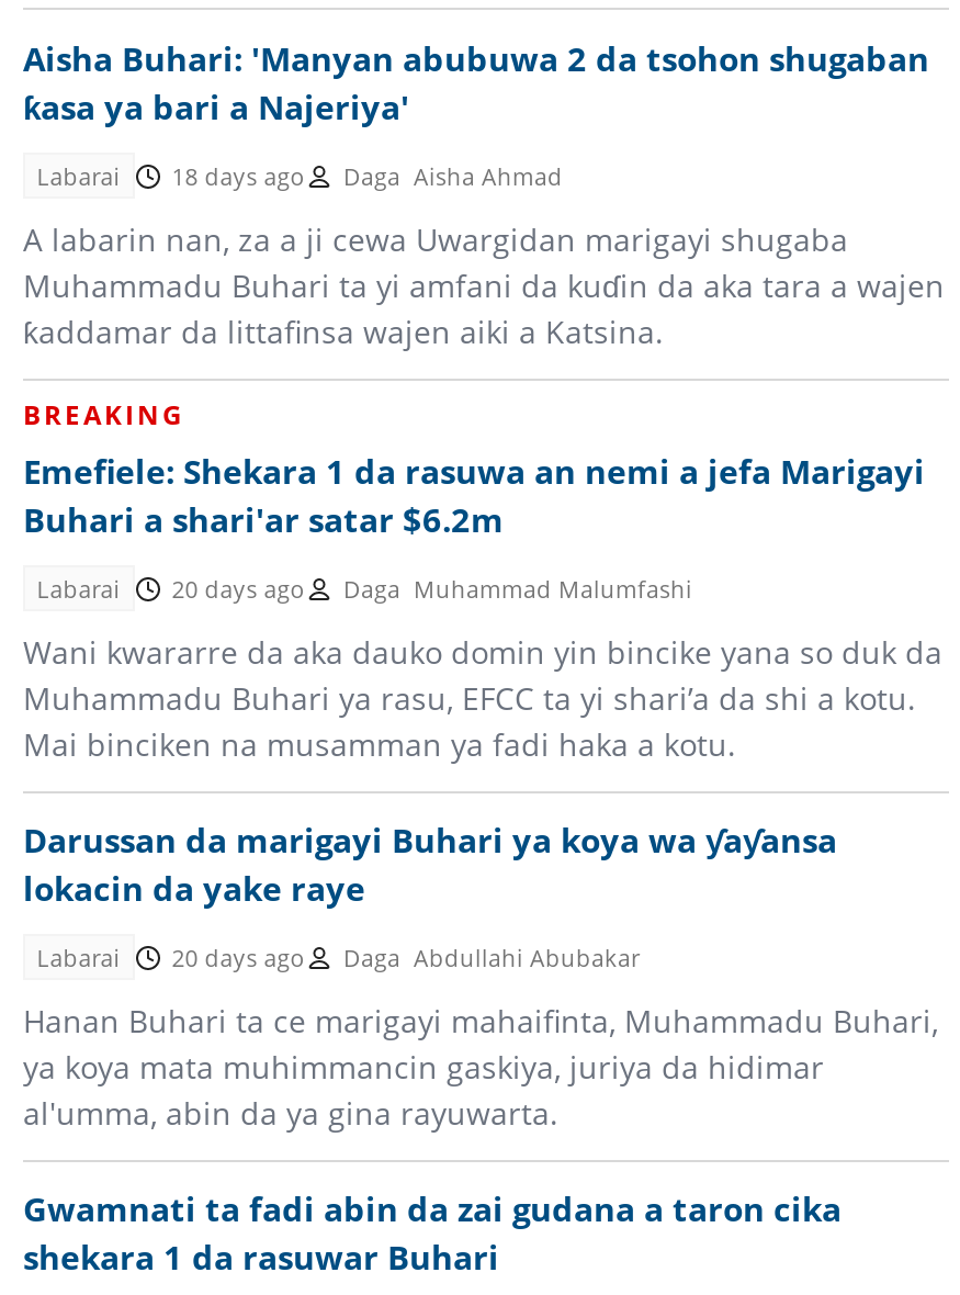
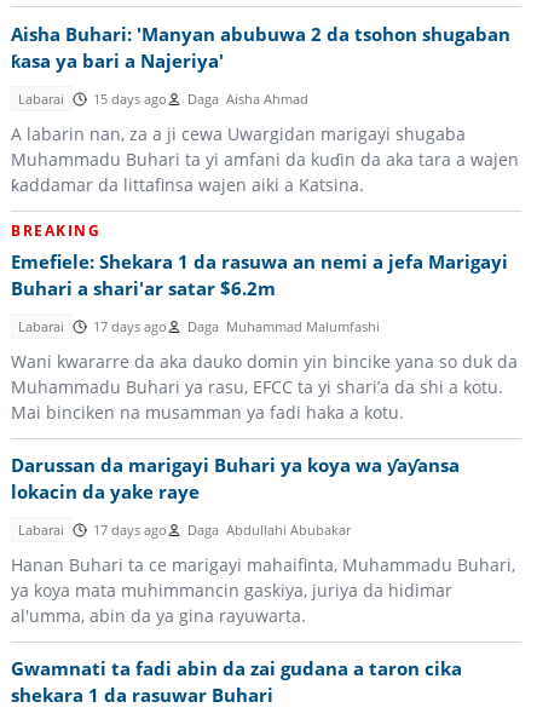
- Labarai 18 days ago Daga Aisha Ahmad
+ Labarai 15 days ago Daga Aisha Ahmad

- Labarai 20 days ago Daga Muhammad Malumfashi
+ Labarai 17 days ago Daga Muhammad Malumfashi

- Labarai 20 days ago Daga Abdullahi Abubakar
+ Labarai 17 days ago Daga Abdullahi Abubakar
